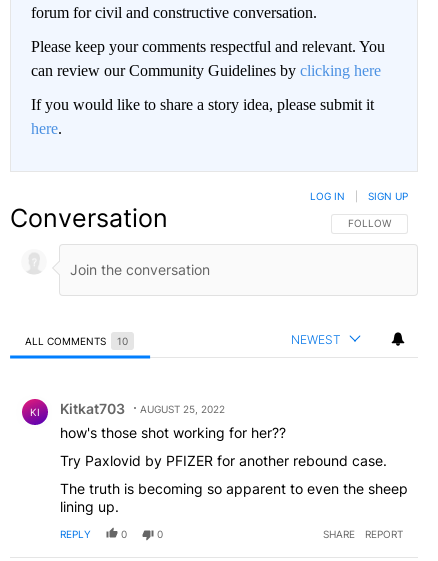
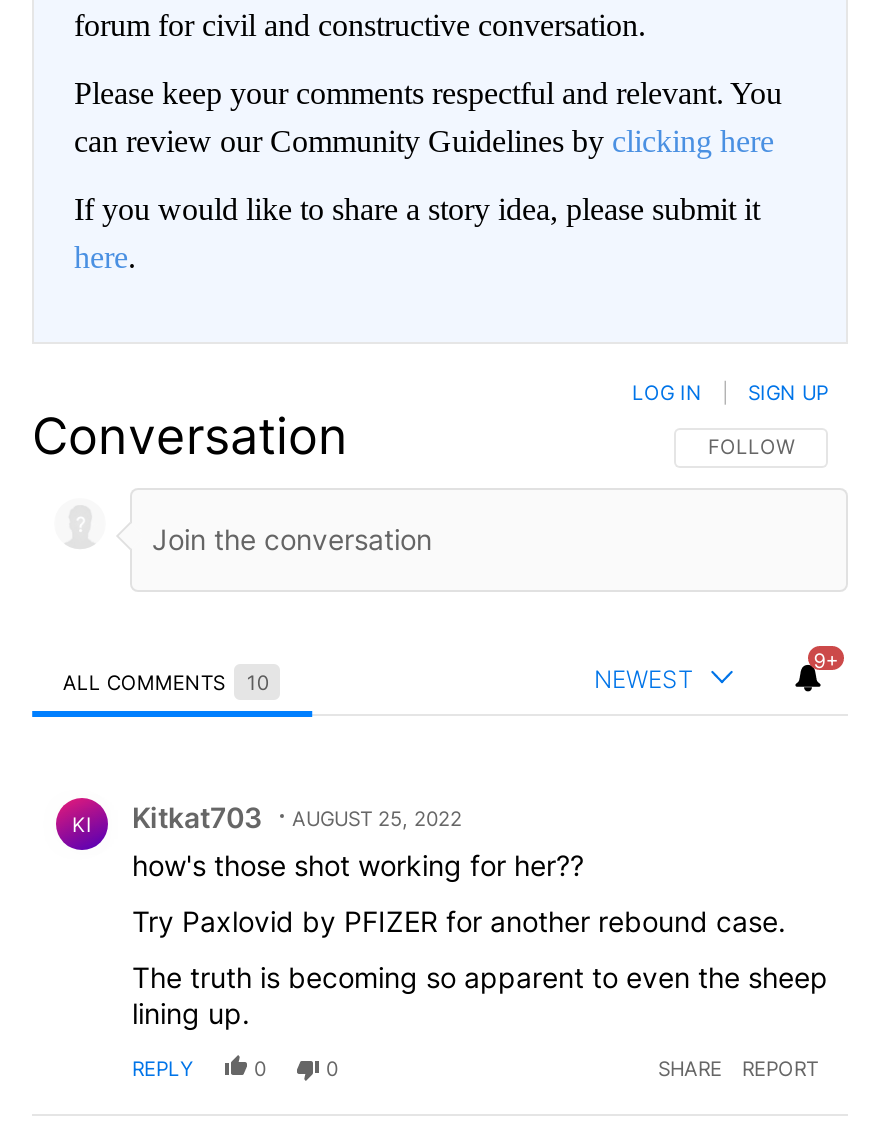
+ 9+
